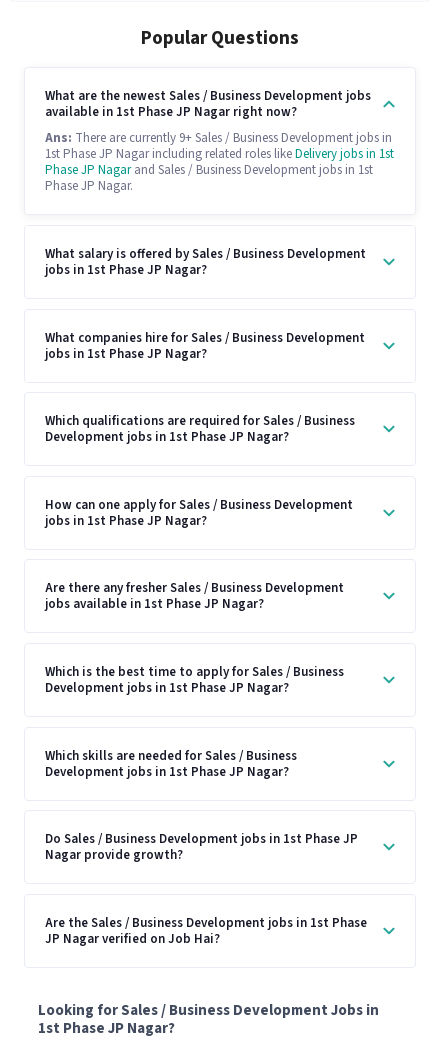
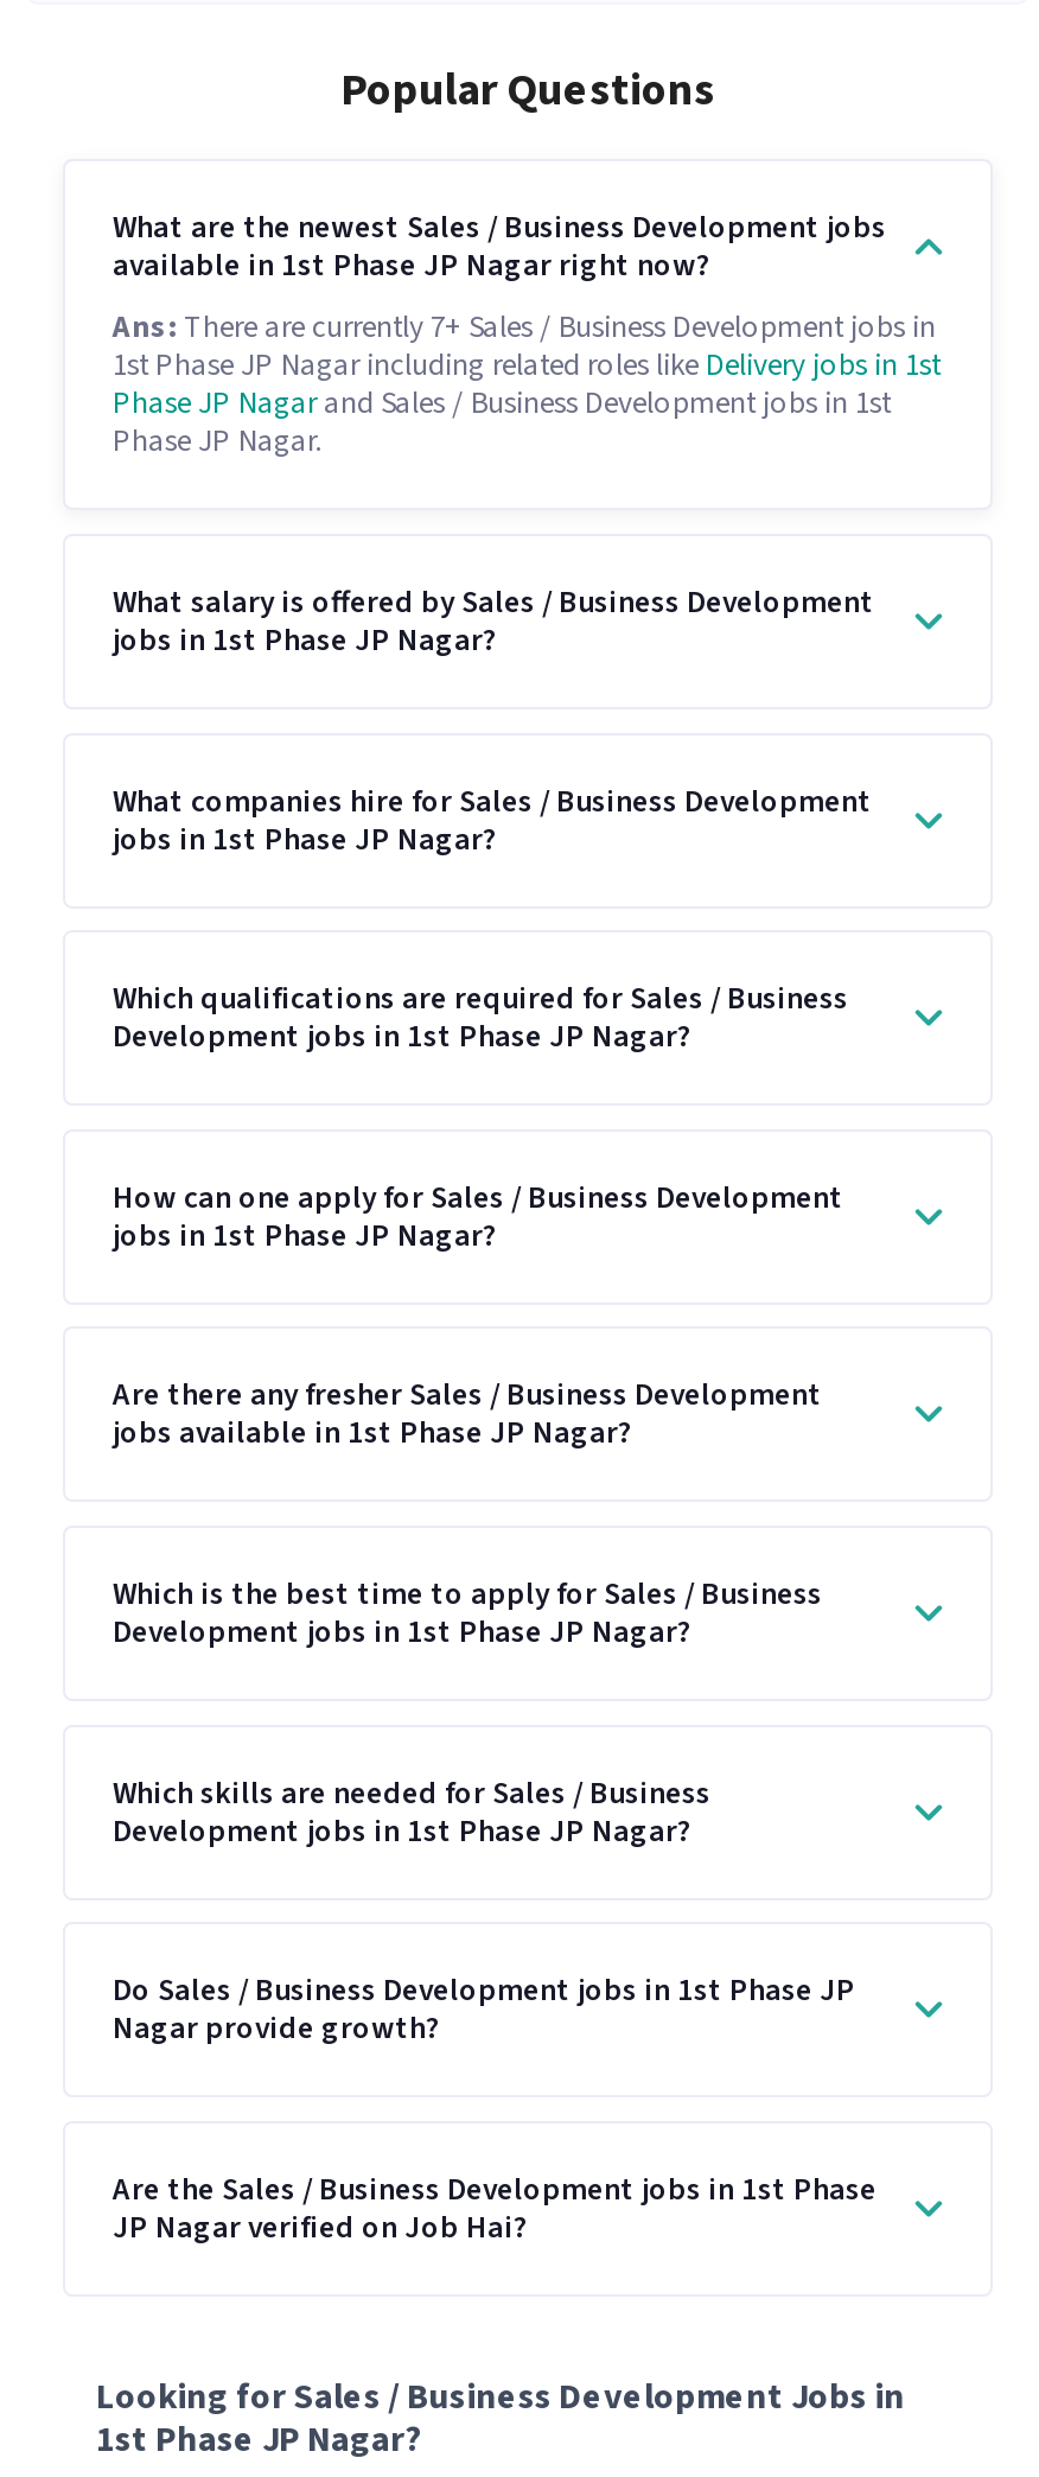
- Ans: There are currently 9+ Sales / Business Development jobs in
+ Ans: There are currently 7+ Sales / Business Development jobs in
